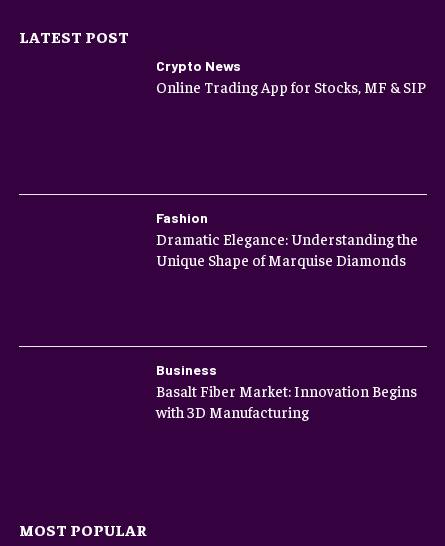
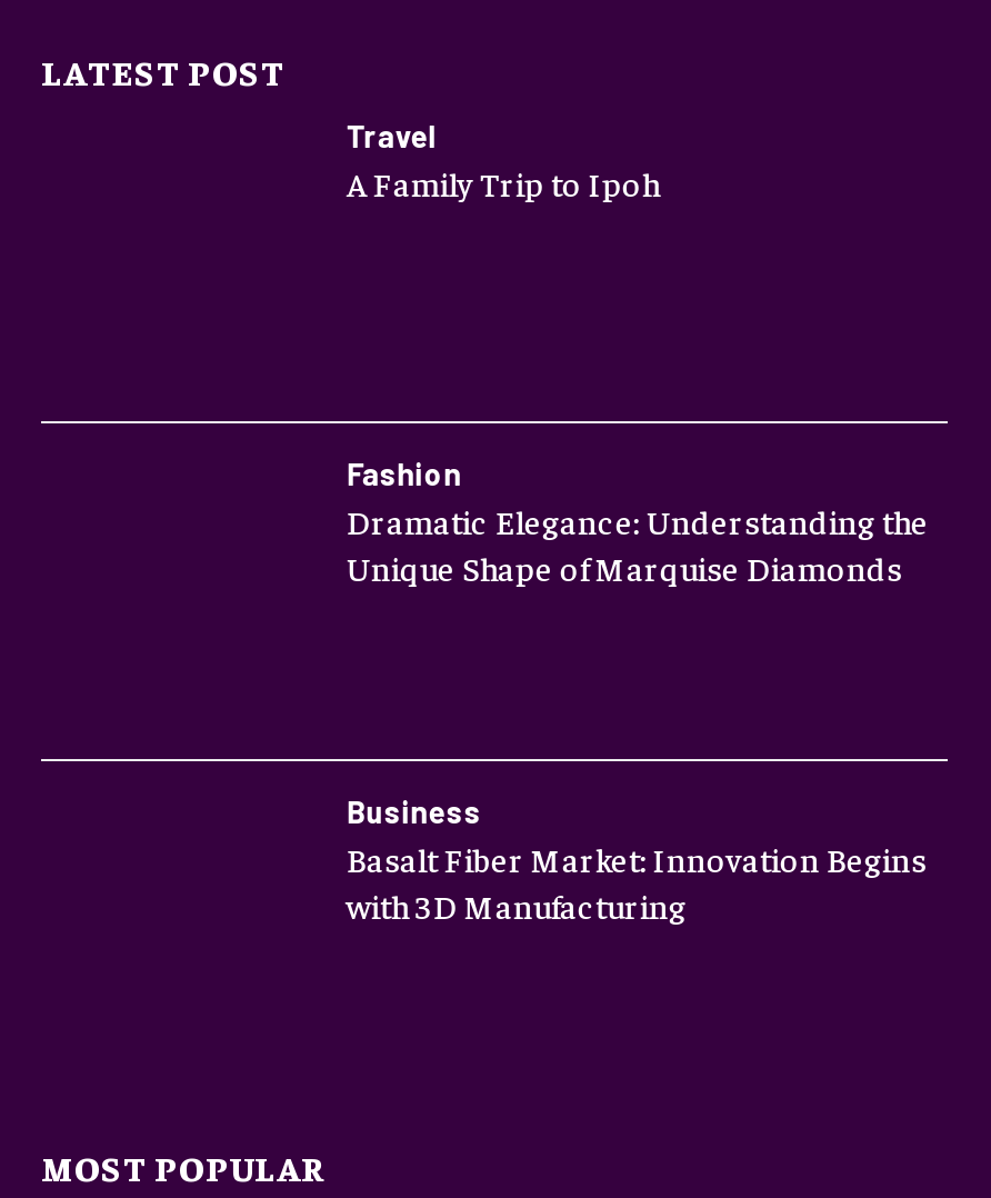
- Crypto News
- Online Trading App for Stocks, MF & SIP
+ Travel
+ A Family Trip to Ipoh
